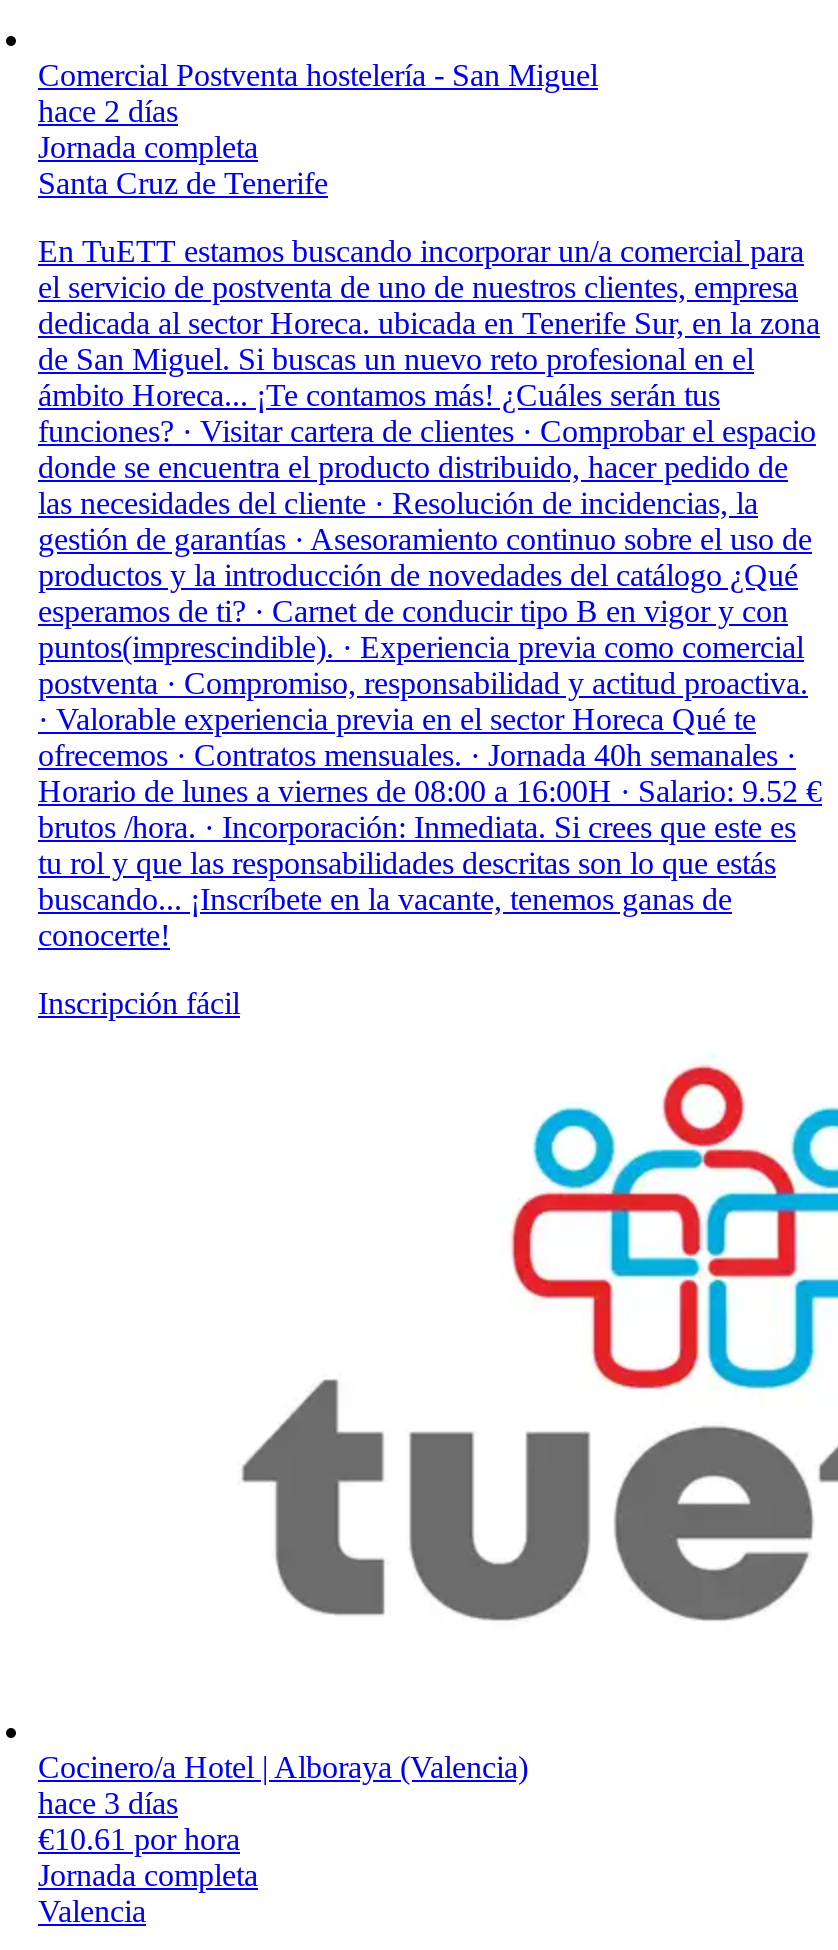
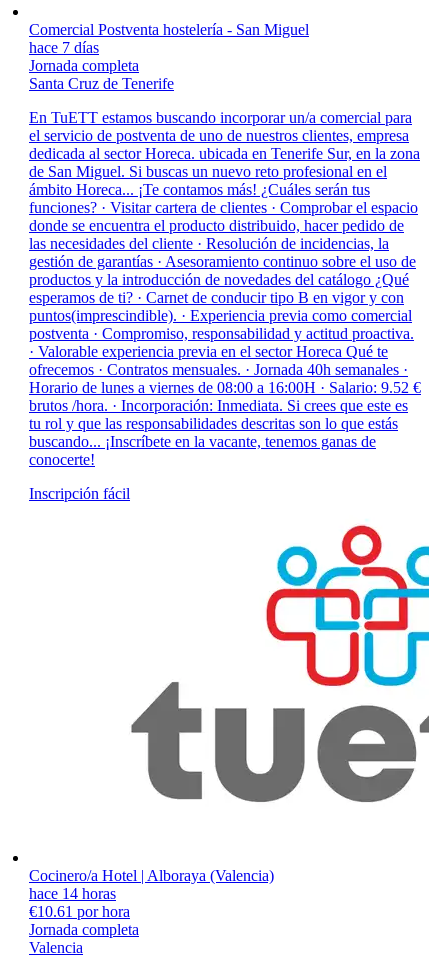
- hace 2 días
+ hace 7 días

- hace 3 días
+ hace 14 horas
